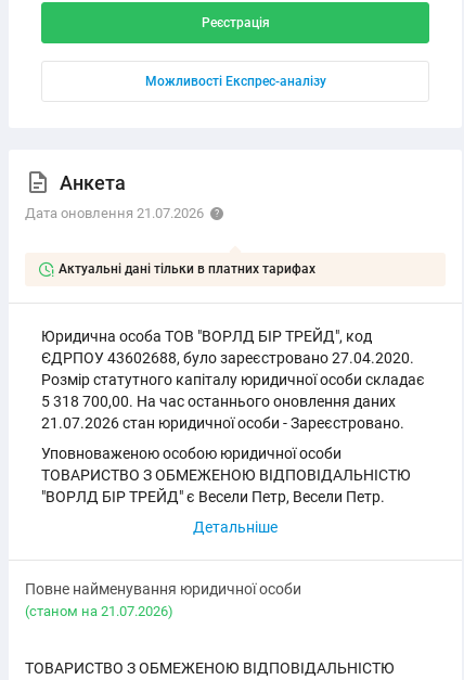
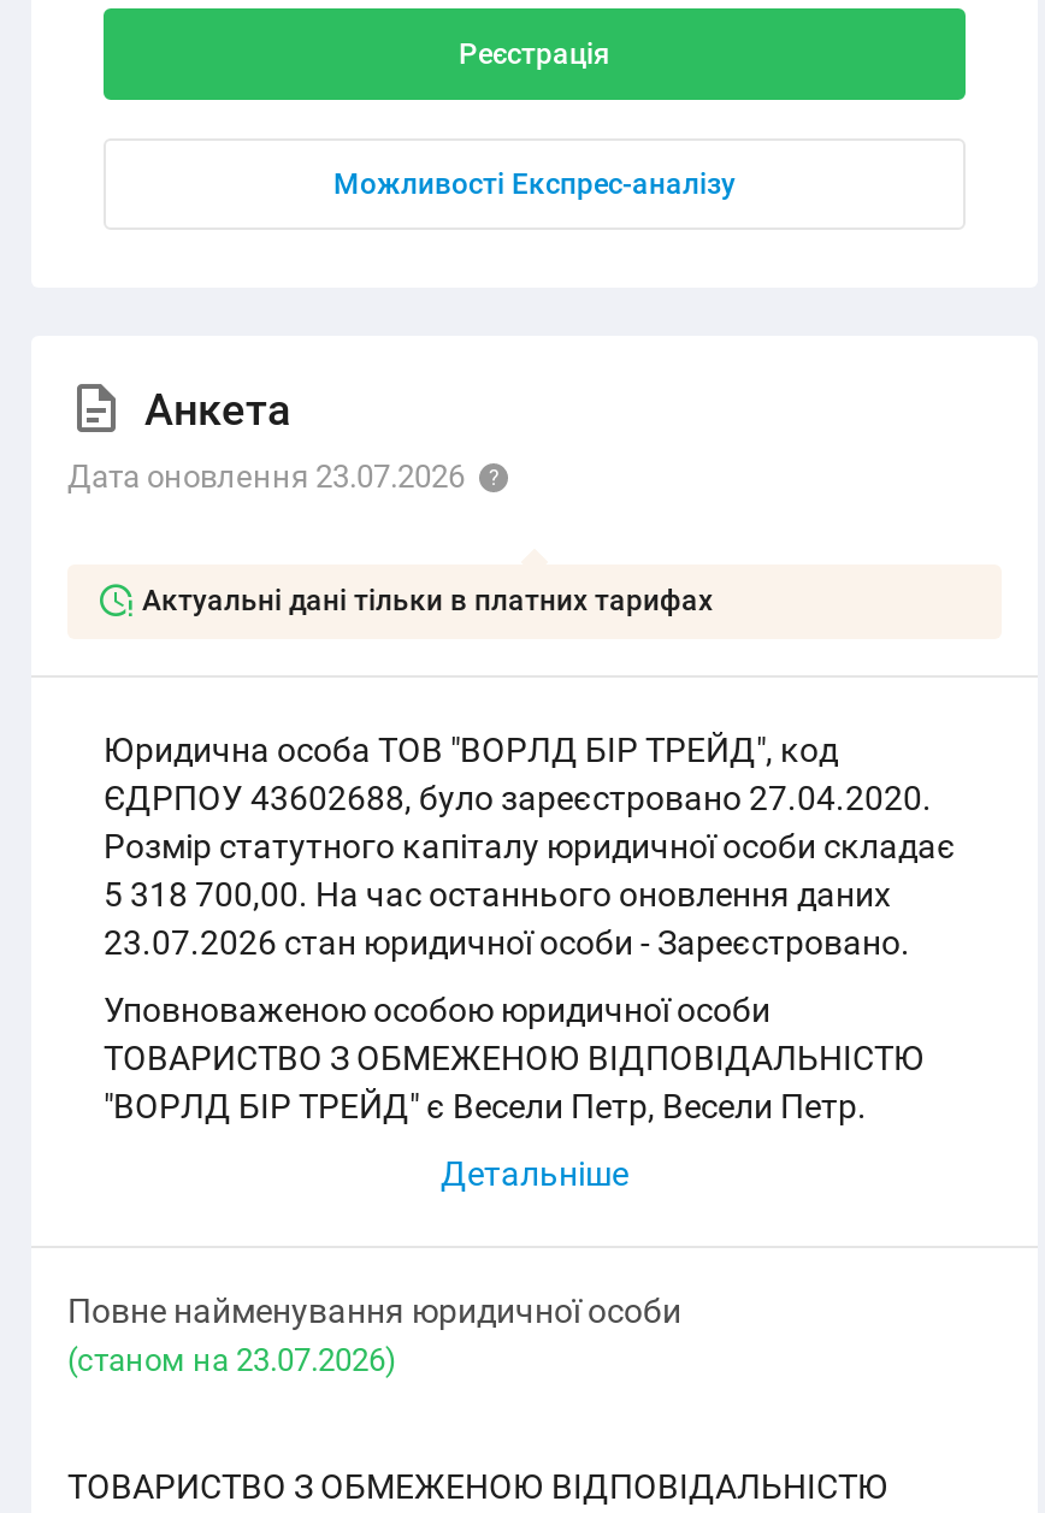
- Дата оновлення 21.07.2026
+ Дата оновлення 23.07.2026

- 21.07.2026 стан юридичної особи - Зареєстровано.
+ 23.07.2026 стан юридичної особи - Зареєстровано.

- (cтаном на 21.07.2026)
+ (cтаном на 23.07.2026)
